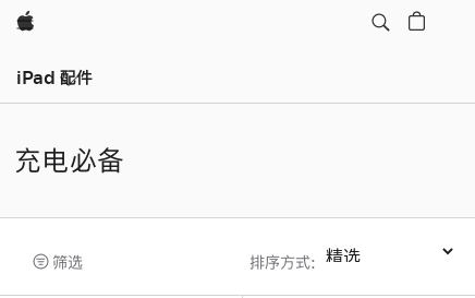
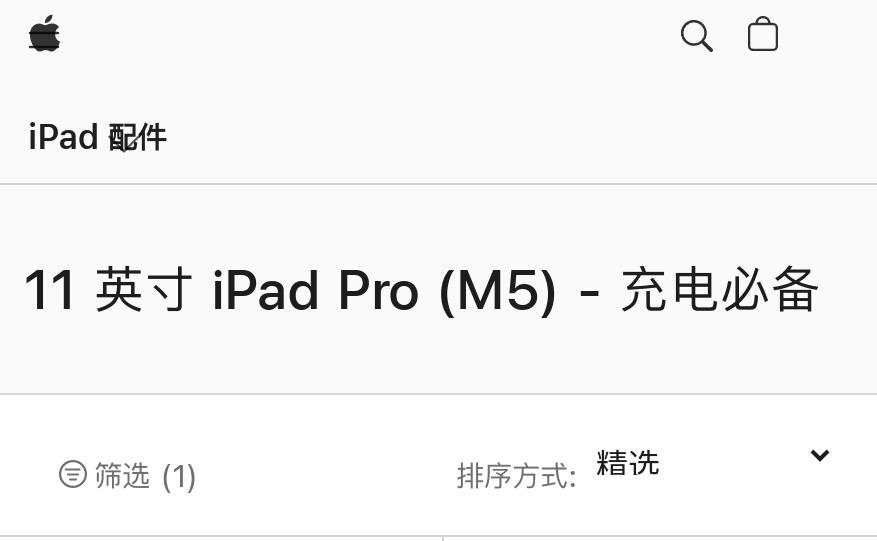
- 充电必备
+ 11 英寸 iPad Pro (M5) - 充电必备

- 筛选
+ 筛选 (1)
